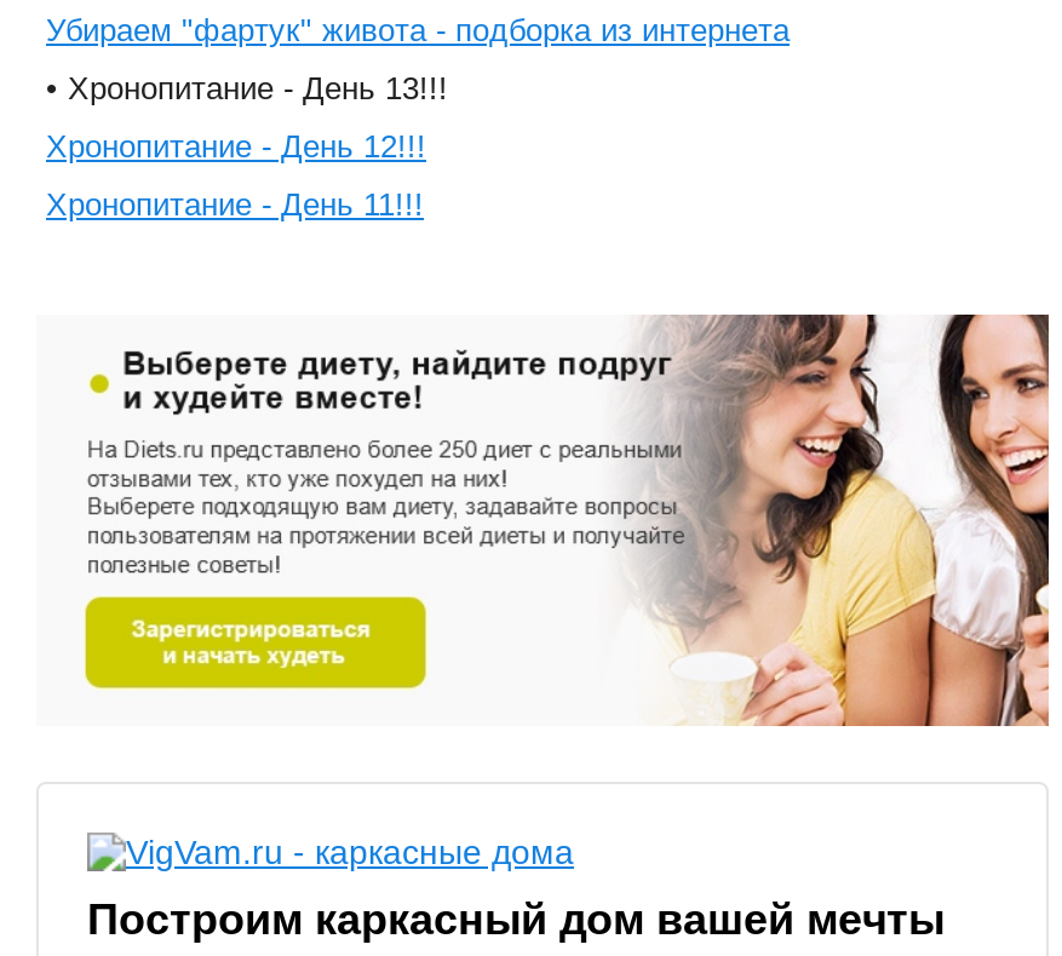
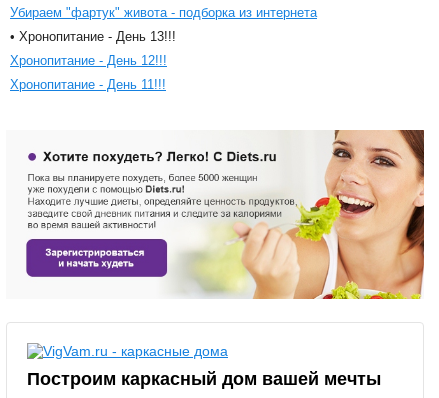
- [image]
+ [image]
